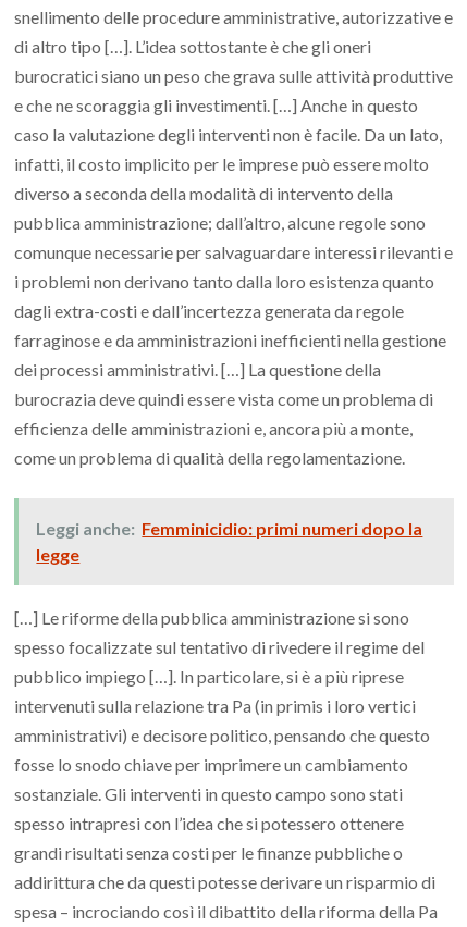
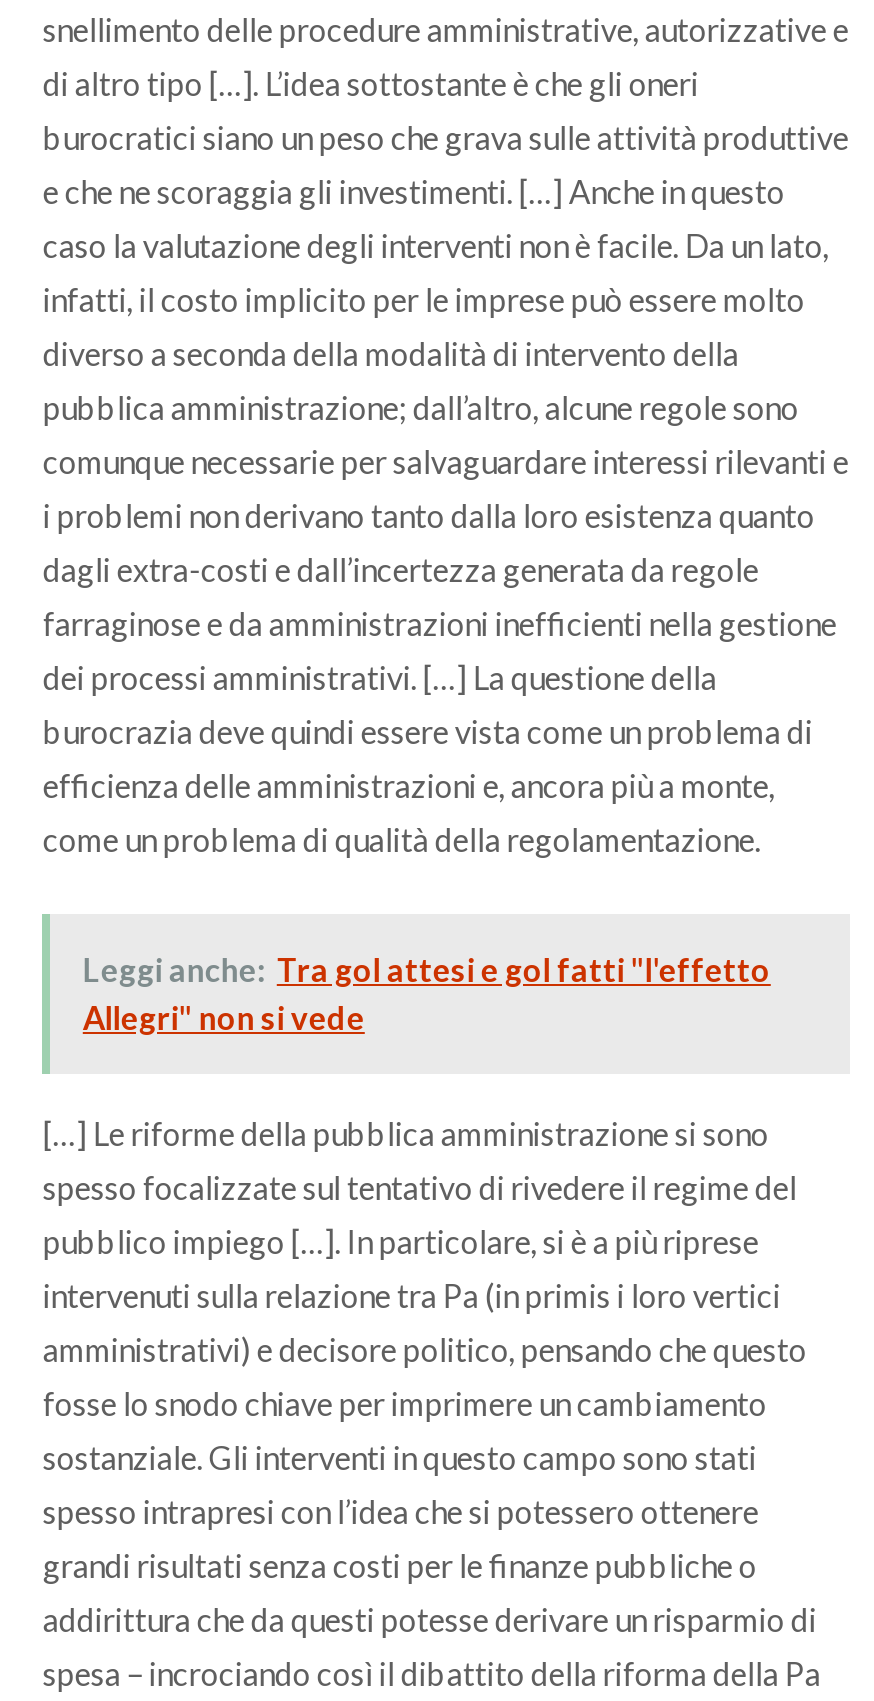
- Leggi anche: Femminicidio: primi numeri dopo la
- legge
+ Leggi anche: Tra gol attesi e gol fatti "l'effetto
+ Allegri" non si vede
